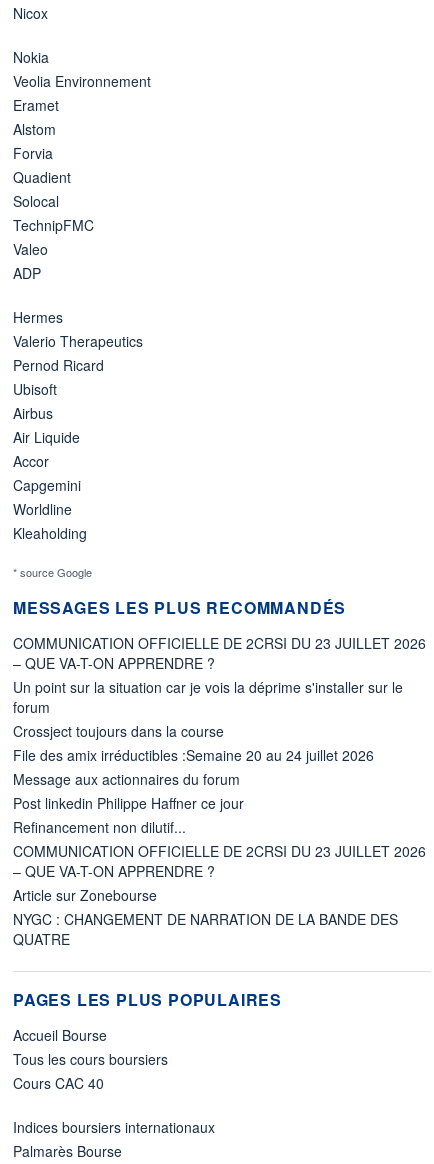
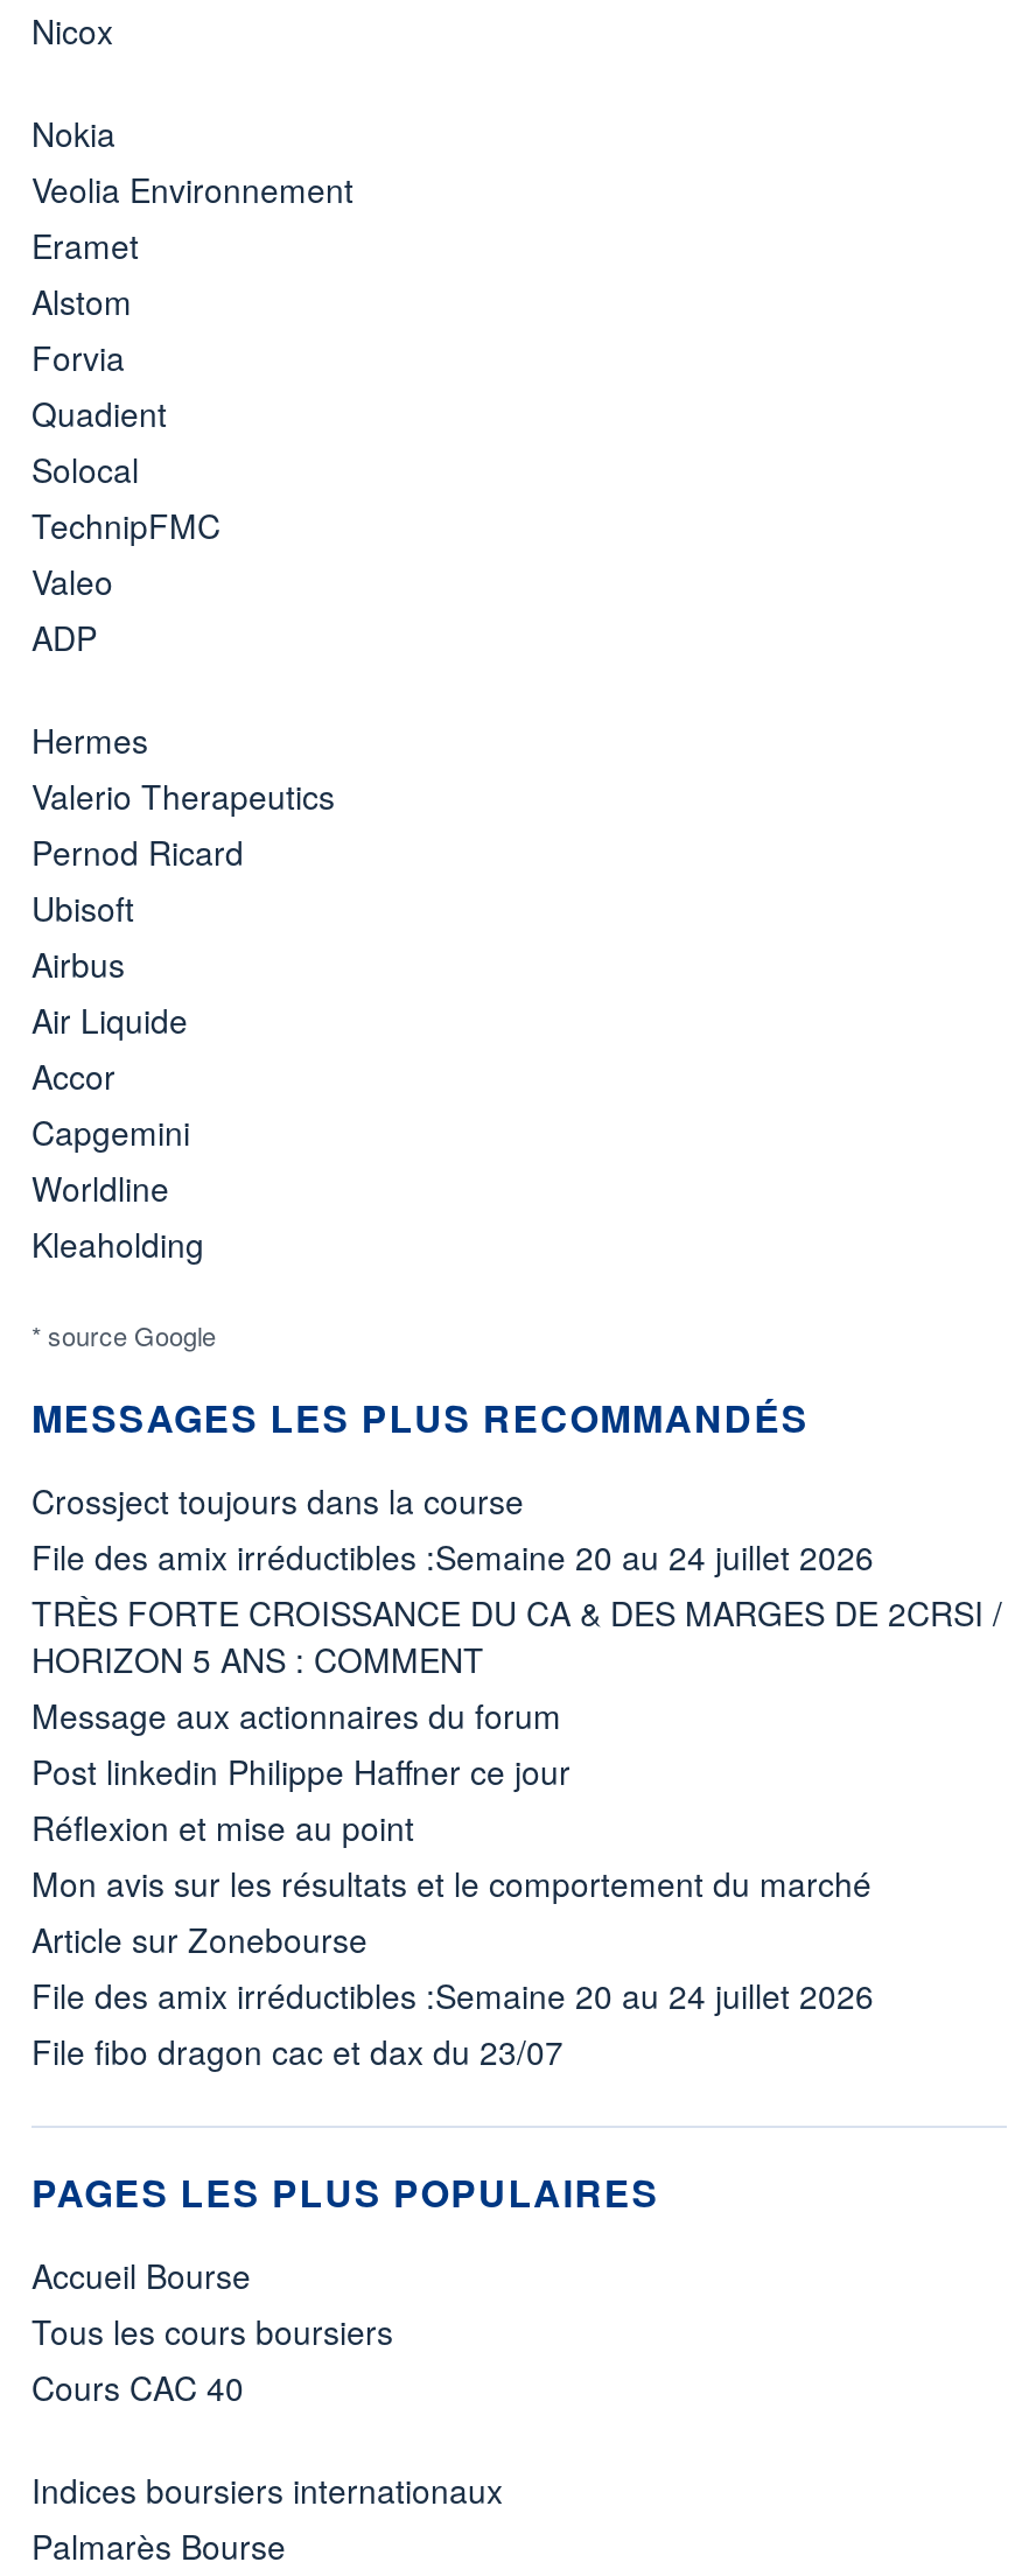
- COMMUNICATION OFFICIELLE DE 2CRSI DU 23 JUILLET 2026
- – QUE VA-T-ON APPRENDRE ?
- Un point sur la situation car je vois la déprime s'installer sur le
- forum

moved up: Crossject toujours dans la course | File des amix irréductibles :Semaine 20 au 24 juillet 2026

+ TRÈS FORTE CROISSANCE DU CA & DES MARGES DE 2CRSI /
+ HORIZON 5 ANS : COMMENT

- Refinancement non dilutif...
- COMMUNICATION OFFICIELLE DE 2CRSI DU 23 JUILLET 2026
- – QUE VA-T-ON APPRENDRE ?
+ Réflexion et mise au point
+ Mon avis sur les résultats et le comportement du marché

- NYGC : CHANGEMENT DE NARRATION DE LA BANDE DES
- QUATRE
+ File des amix irréductibles :Semaine 20 au 24 juillet 2026
+ File fibo dragon cac et dax du 23/07
